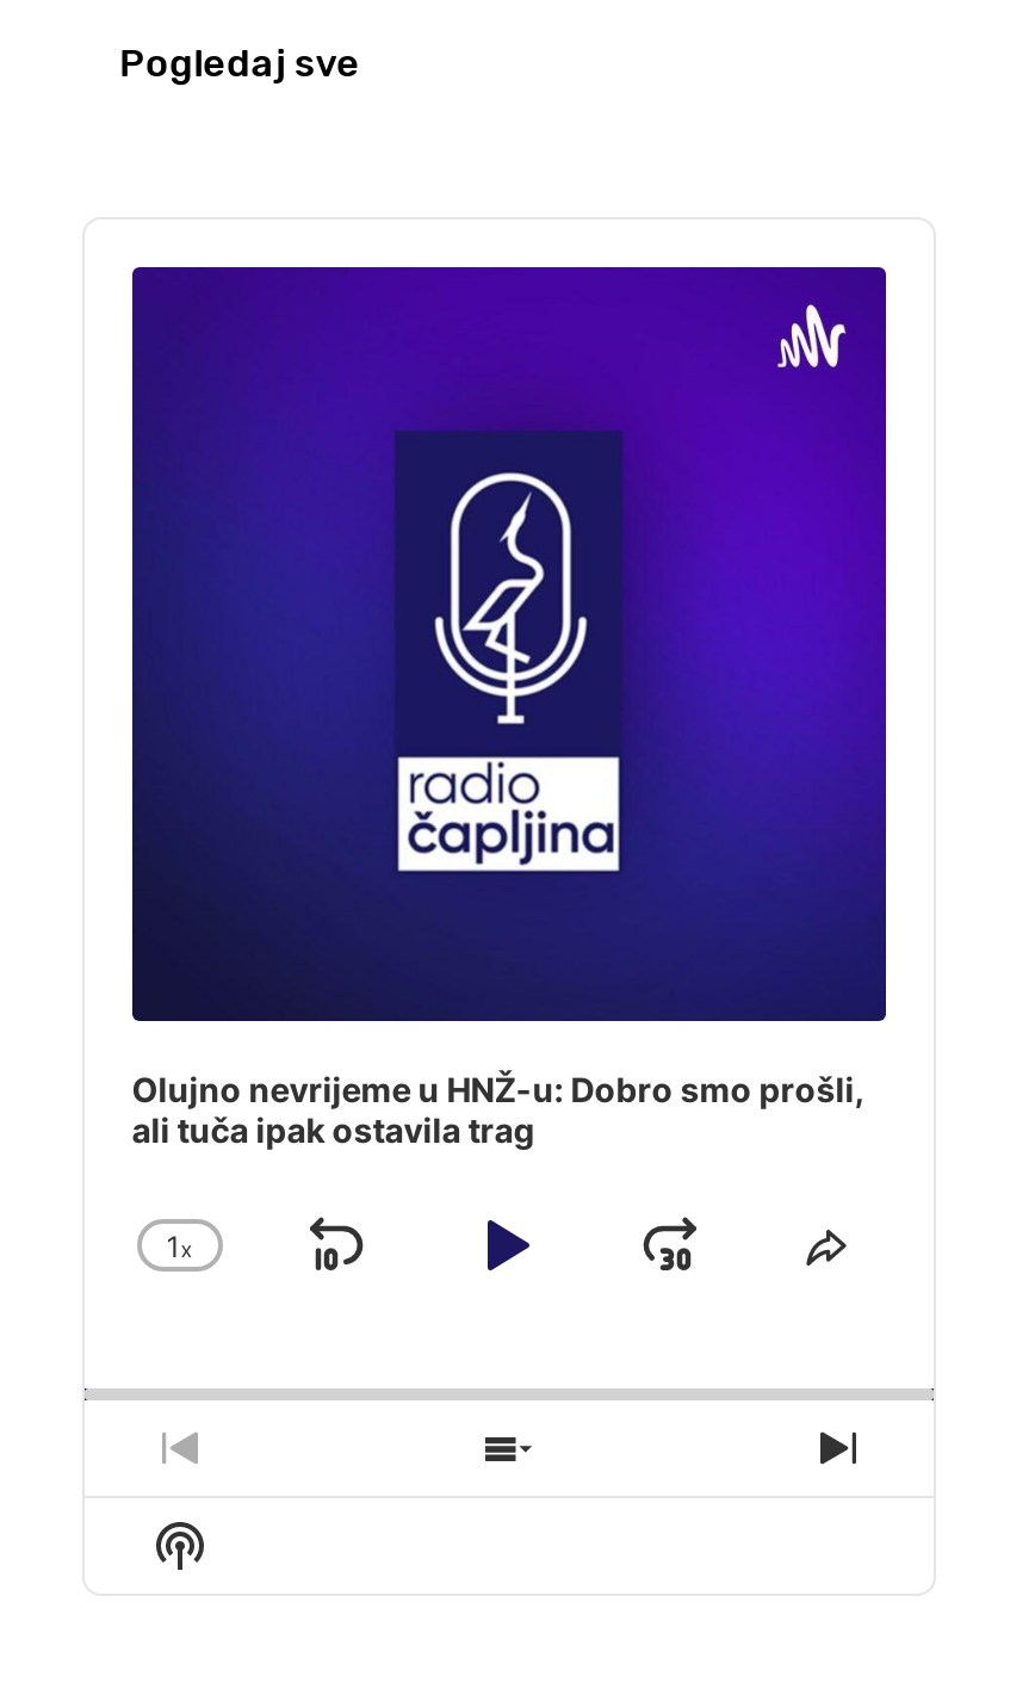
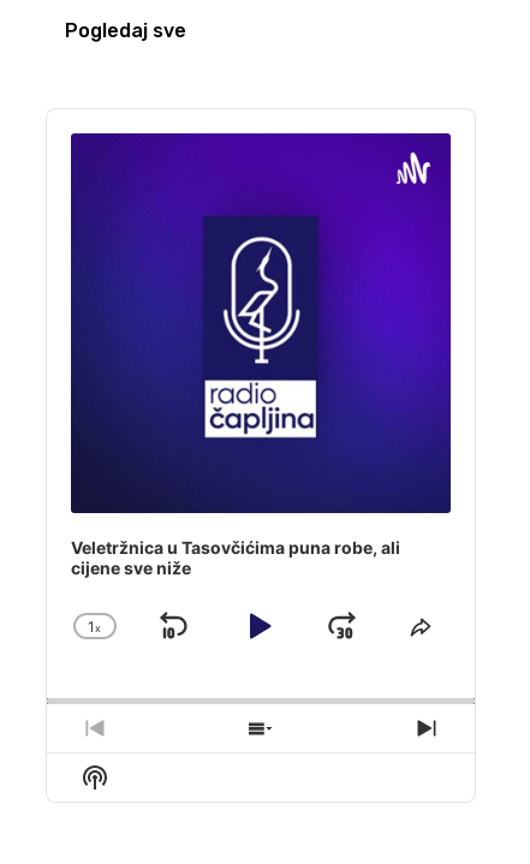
- Olujno nevrijeme u HNŽ-u: Dobro smo prošli,
- ali tuča ipak ostavila trag
+ Veletržnica u Tasovčićima puna robe, ali
+ cijene sve niže
